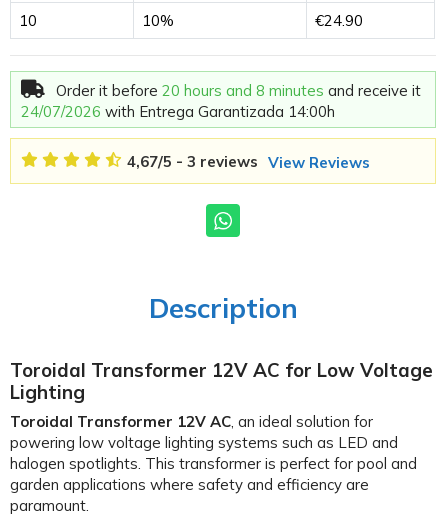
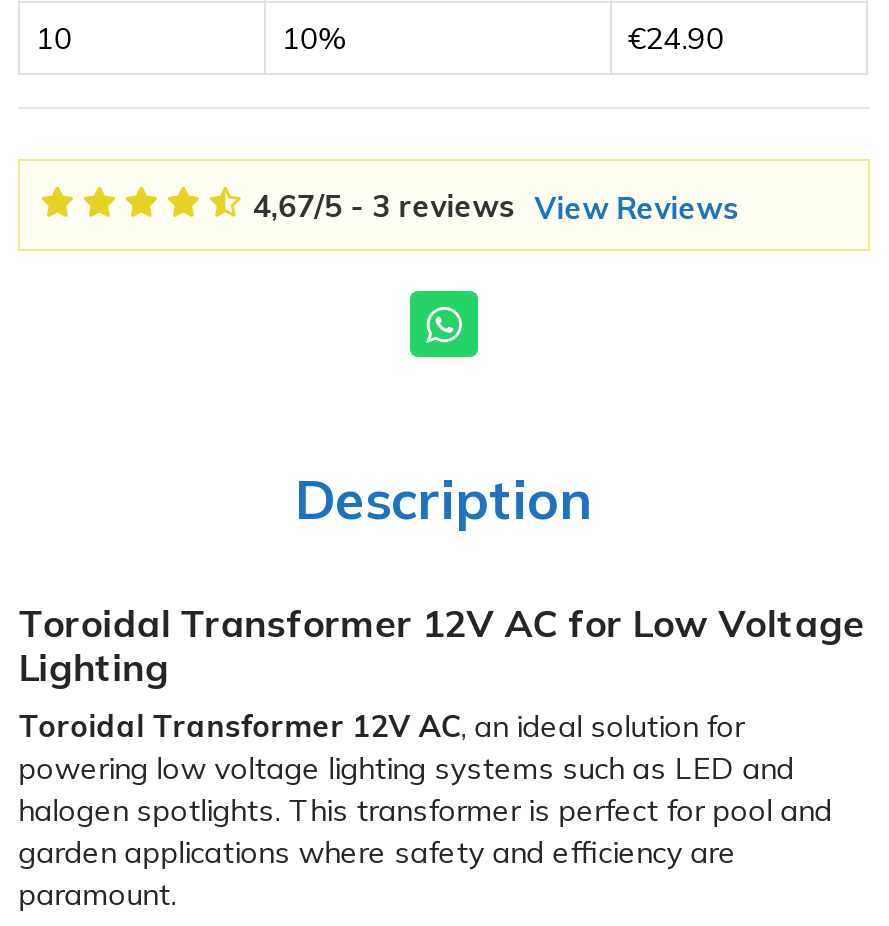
- Order it before 20 hours and 8 minutes and receive it
- 24/07/2026 with Entrega Garantizada 14:00h
